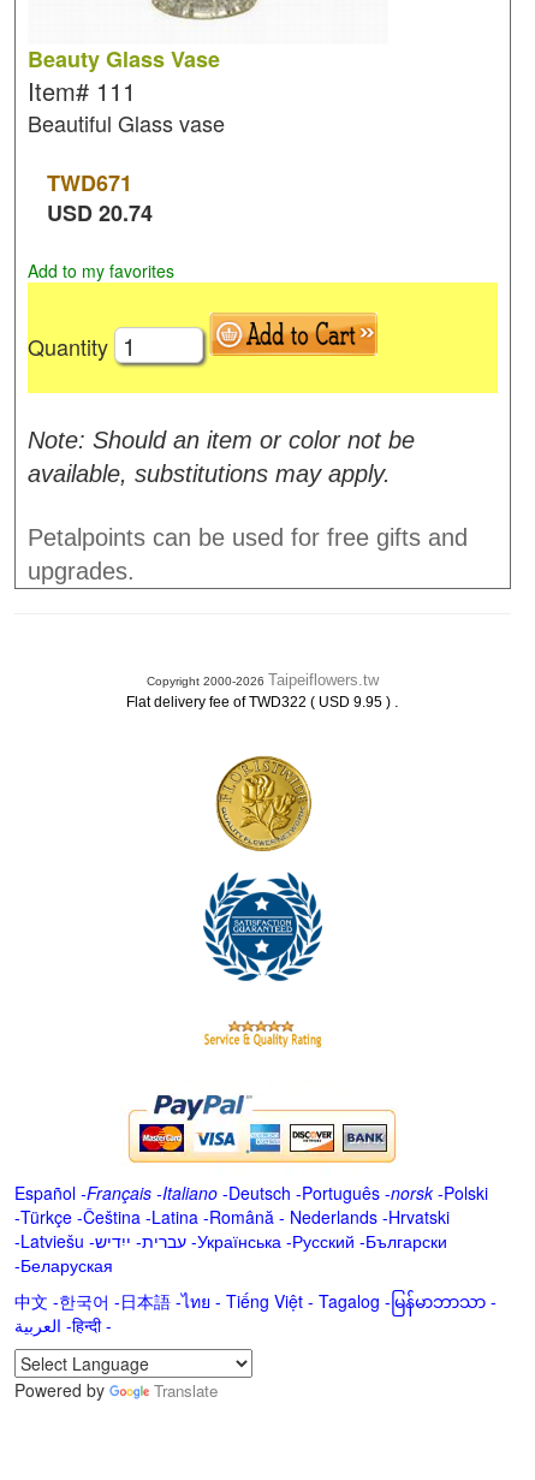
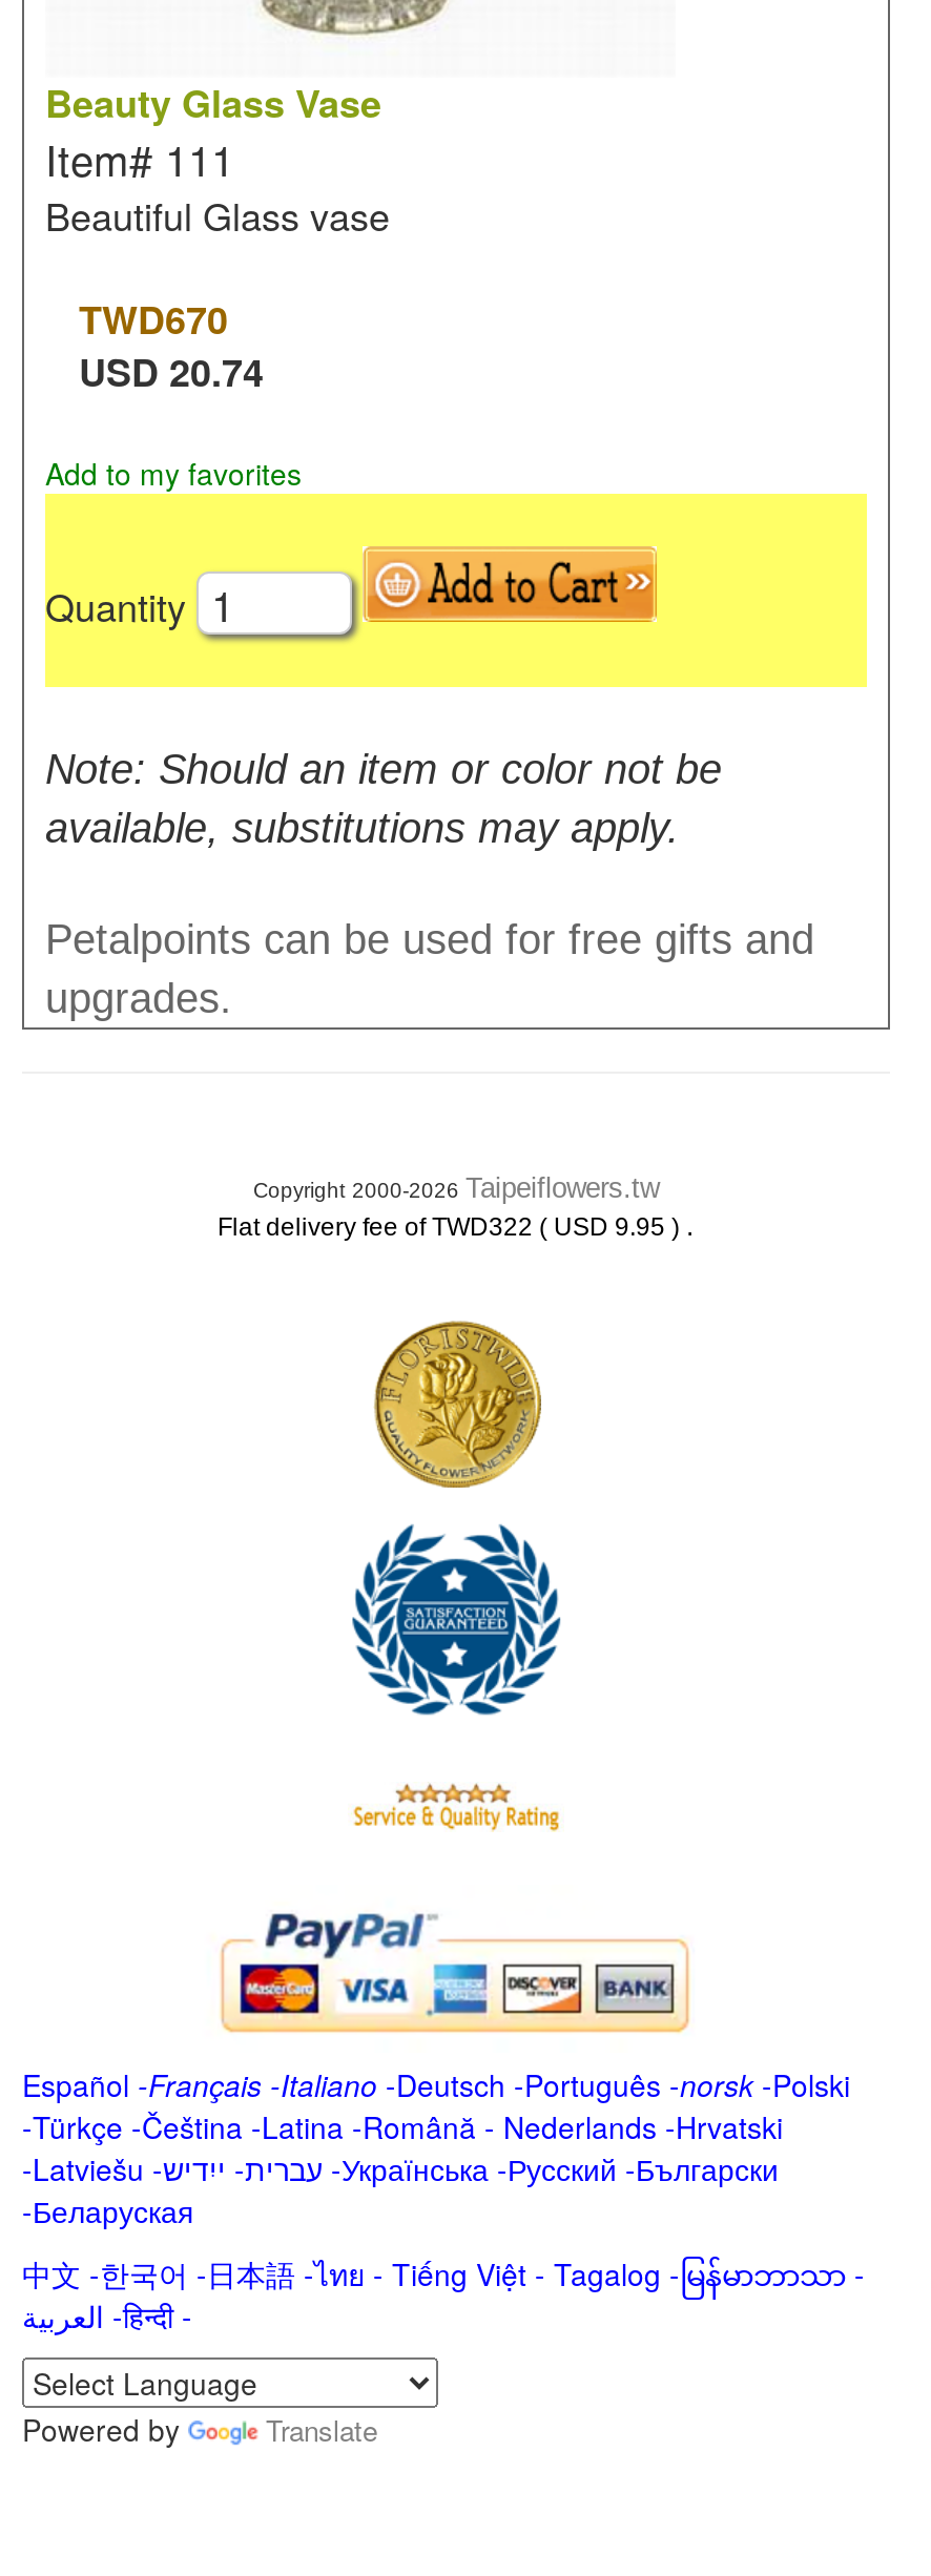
- TWD671
+ TWD670
